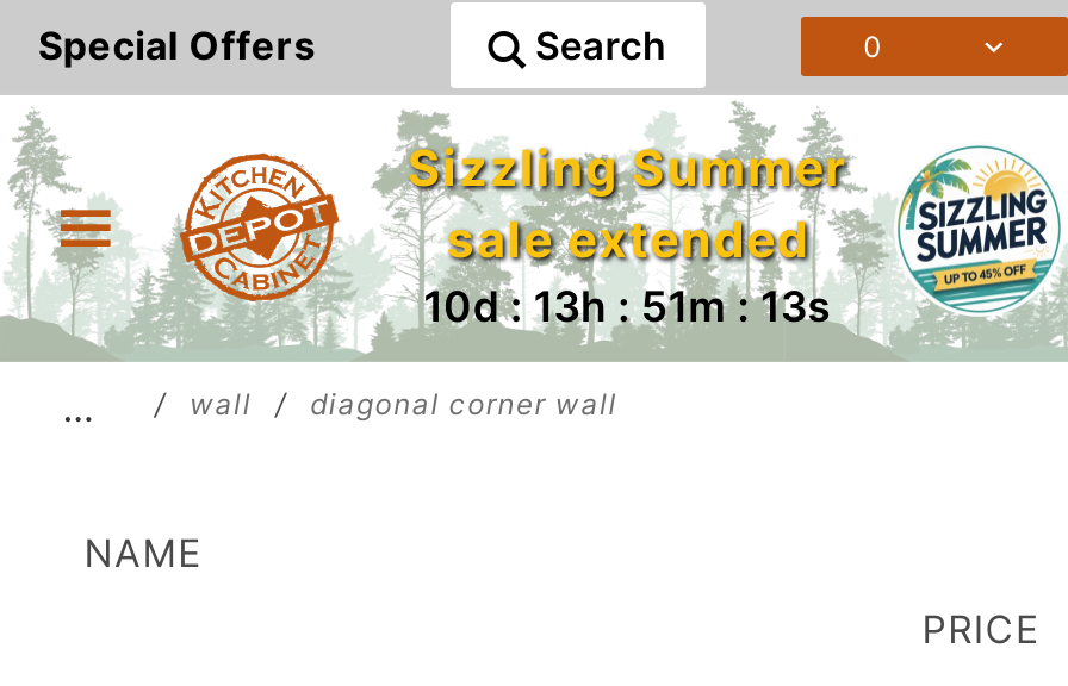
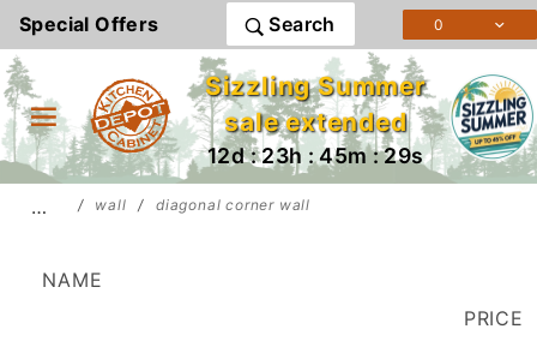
- 10d : 13h : 51m : 13s
+ 12d : 23h : 45m : 29s
